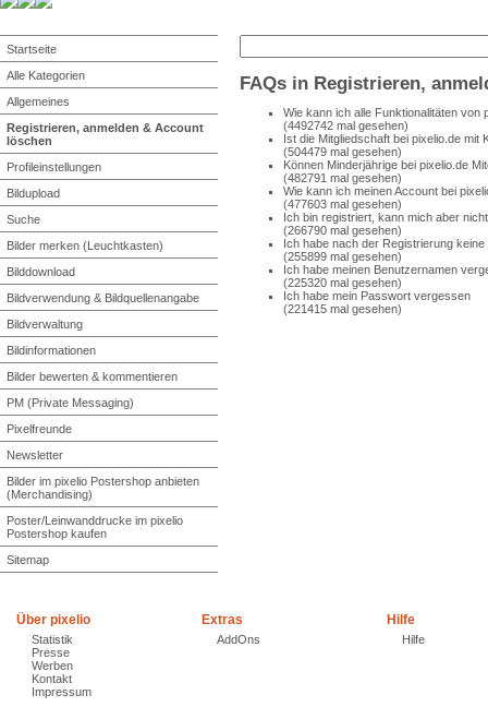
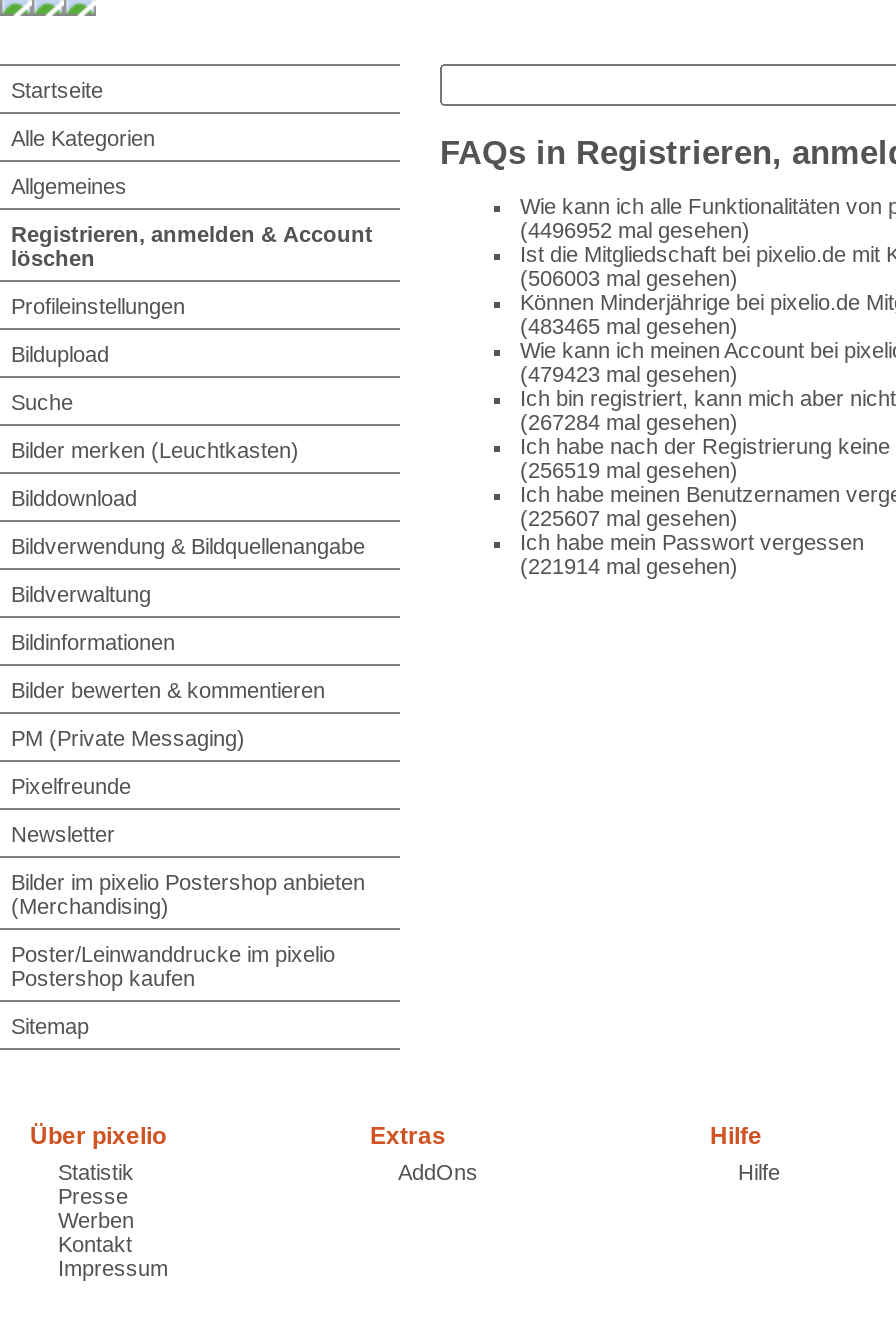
- (4492742 mal gesehen)
+ (4496952 mal gesehen)

- (504479 mal gesehen)
+ (506003 mal gesehen)

- (482791 mal gesehen)
+ (483465 mal gesehen)

- (477603 mal gesehen)
+ (479423 mal gesehen)

- (266790 mal gesehen)
+ (267284 mal gesehen)

- (255899 mal gesehen)
+ (256519 mal gesehen)

- (225320 mal gesehen)
+ (225607 mal gesehen)

- (221415 mal gesehen)
+ (221914 mal gesehen)
